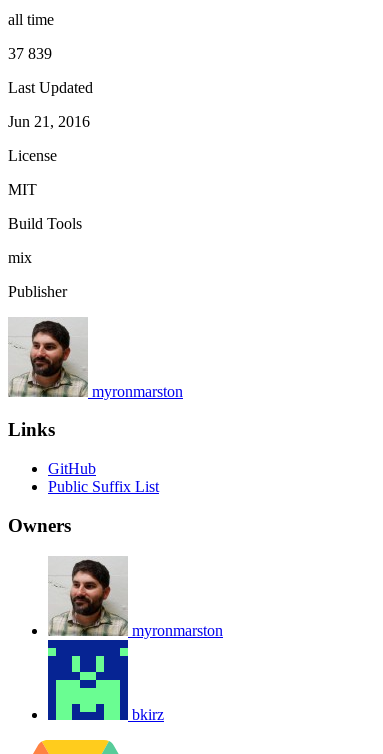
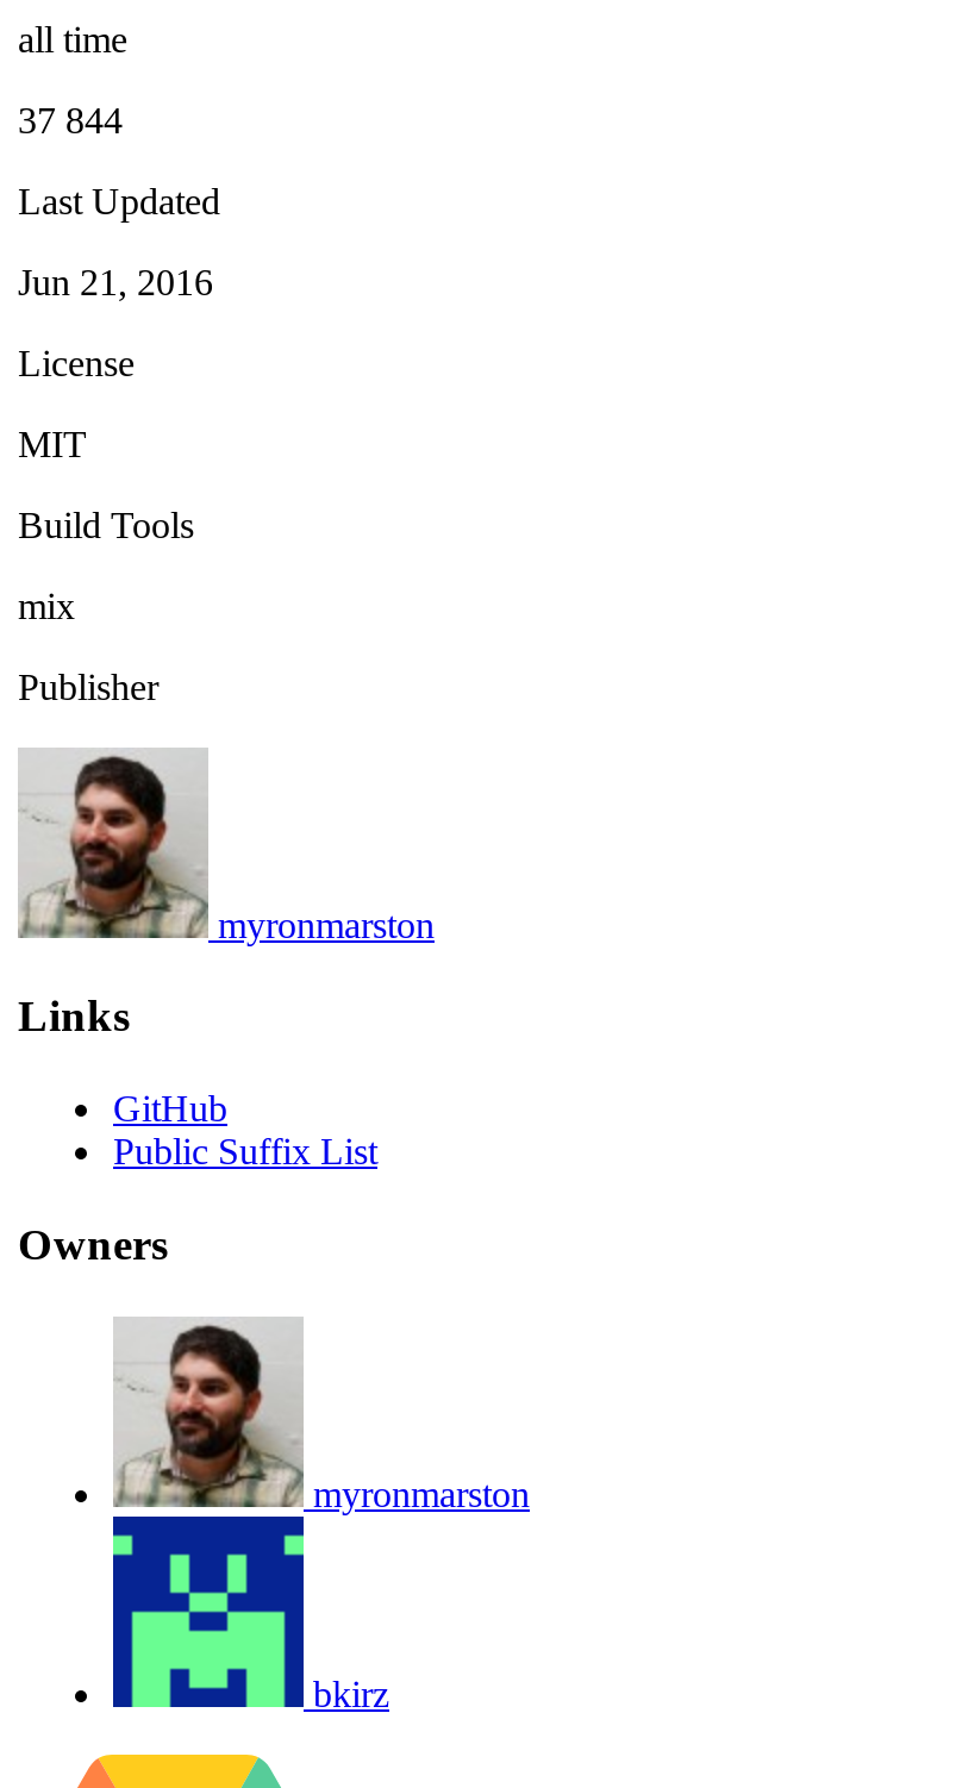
- 37 839
+ 37 844
